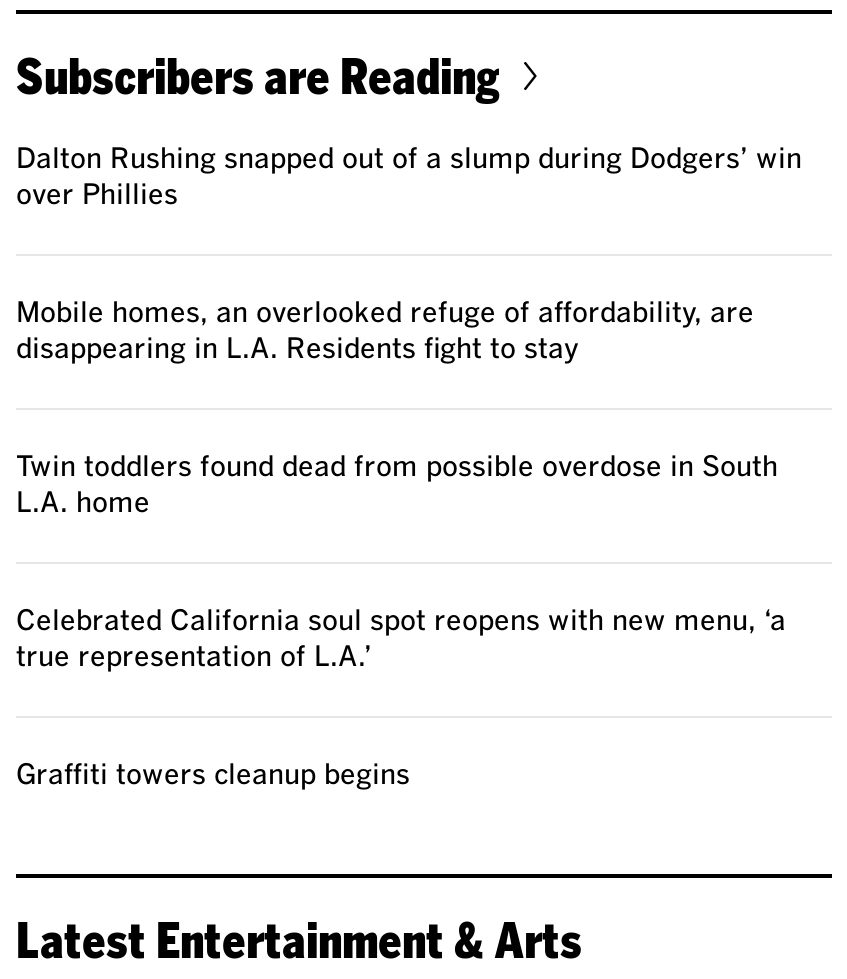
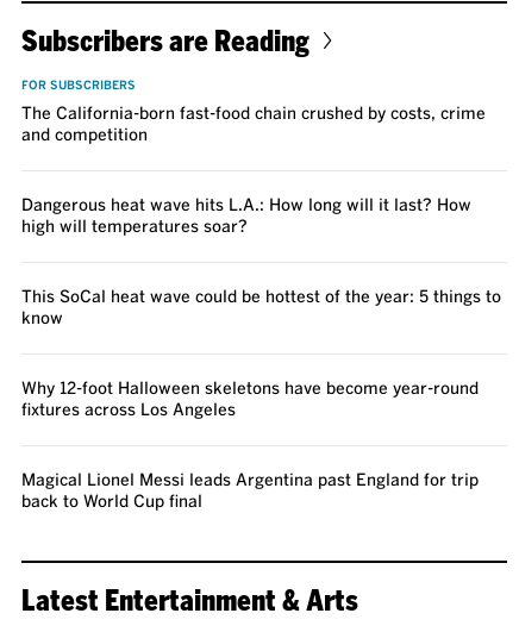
- Dalton Rushing snapped out of a slump during Dodgers’ win
- over Phillies
+ FOR SUBSCRIBERS
+ The California-born fast-food chain crushed by costs, crime
+ and competition

- Mobile homes, an overlooked refuge of affordability, are
- disappearing in L.A. Residents fight to stay
+ Dangerous heat wave hits L.A.: How long will it last? How
+ high will temperatures soar?

- Twin toddlers found dead from possible overdose in South
- L.A. home
+ This SoCal heat wave could be hottest of the year: 5 things to
+ know

- Celebrated California soul spot reopens with new menu, ‘a
- true representation of L.A.’
+ Why 12-foot Halloween skeletons have become year-round
+ fixtures across Los Angeles

- Graffiti towers cleanup begins
+ Magical Lionel Messi leads Argentina past England for trip
+ back to World Cup final
